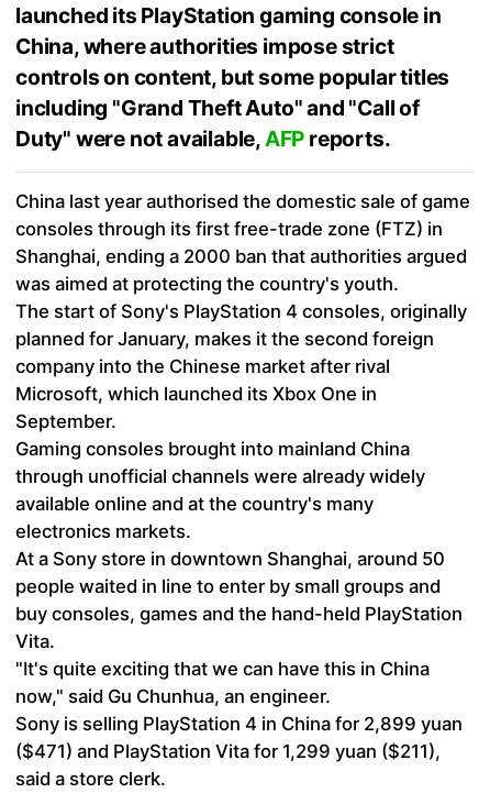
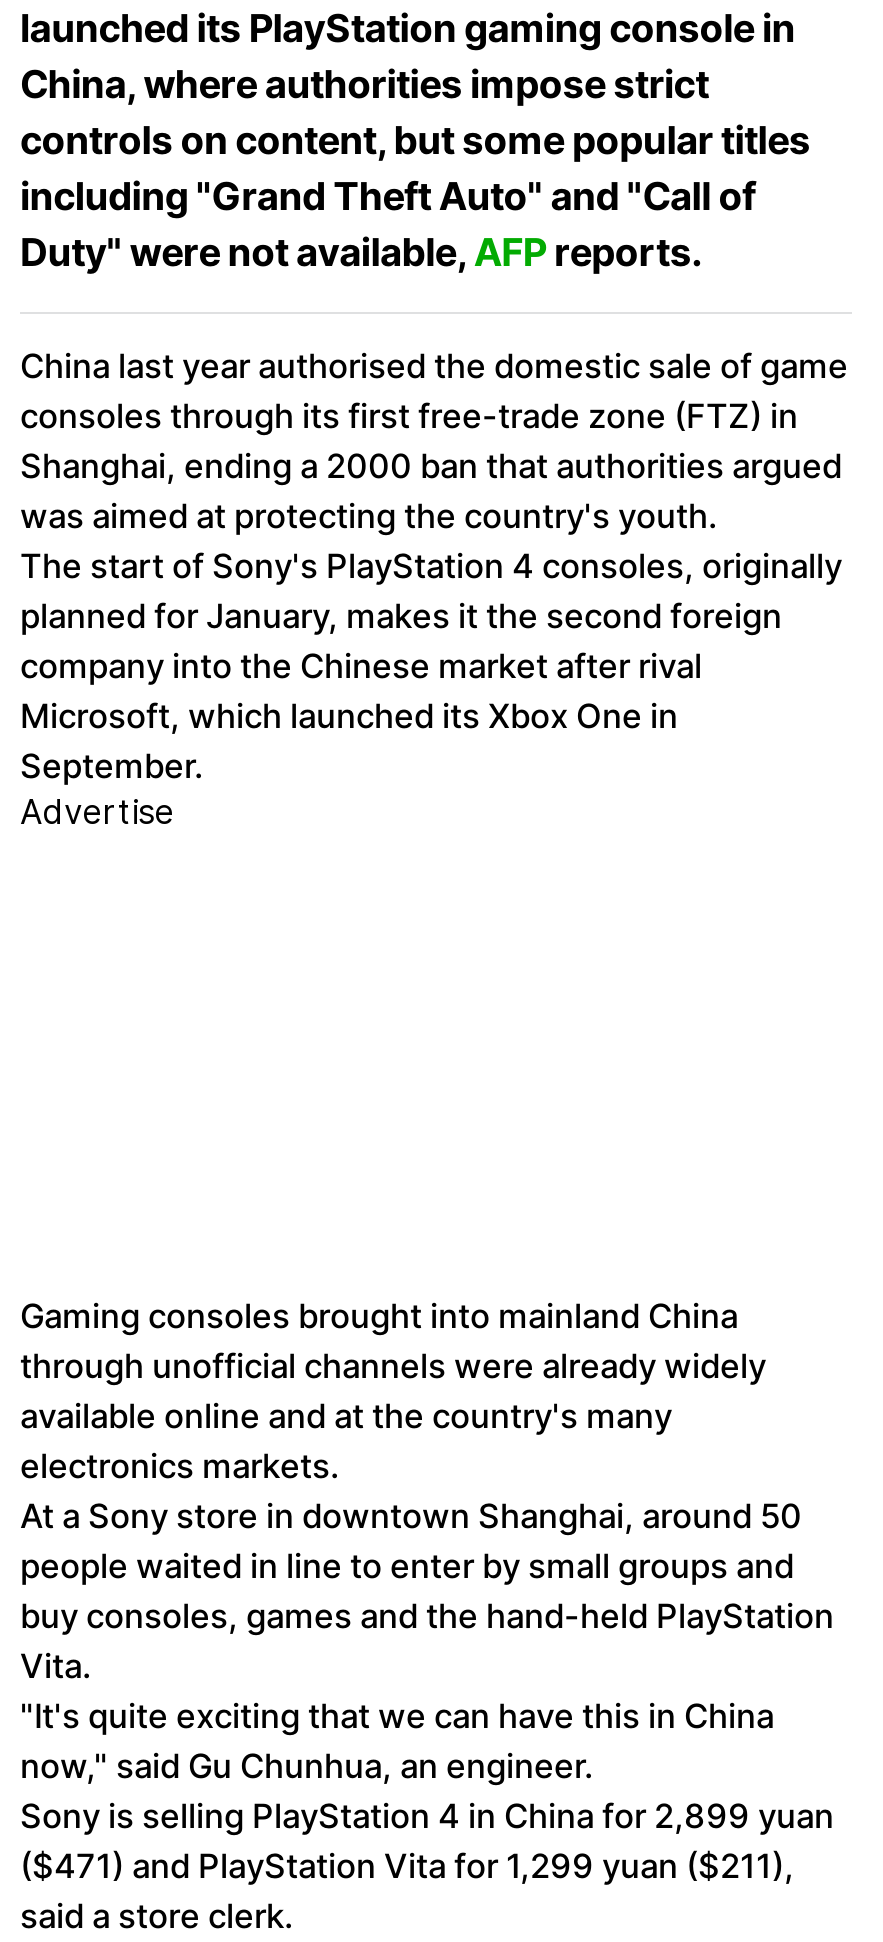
+ Advertise
